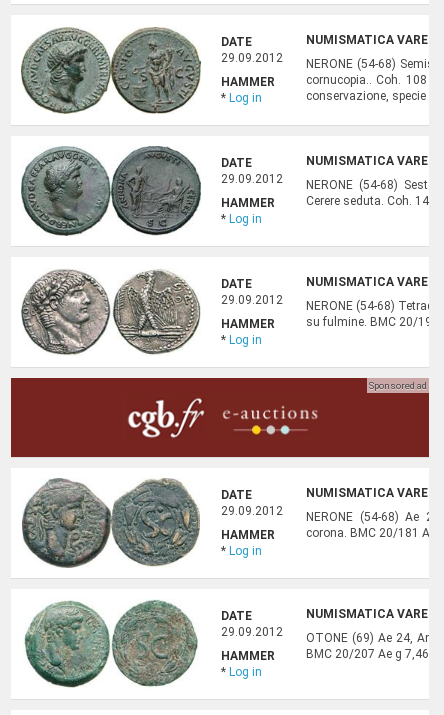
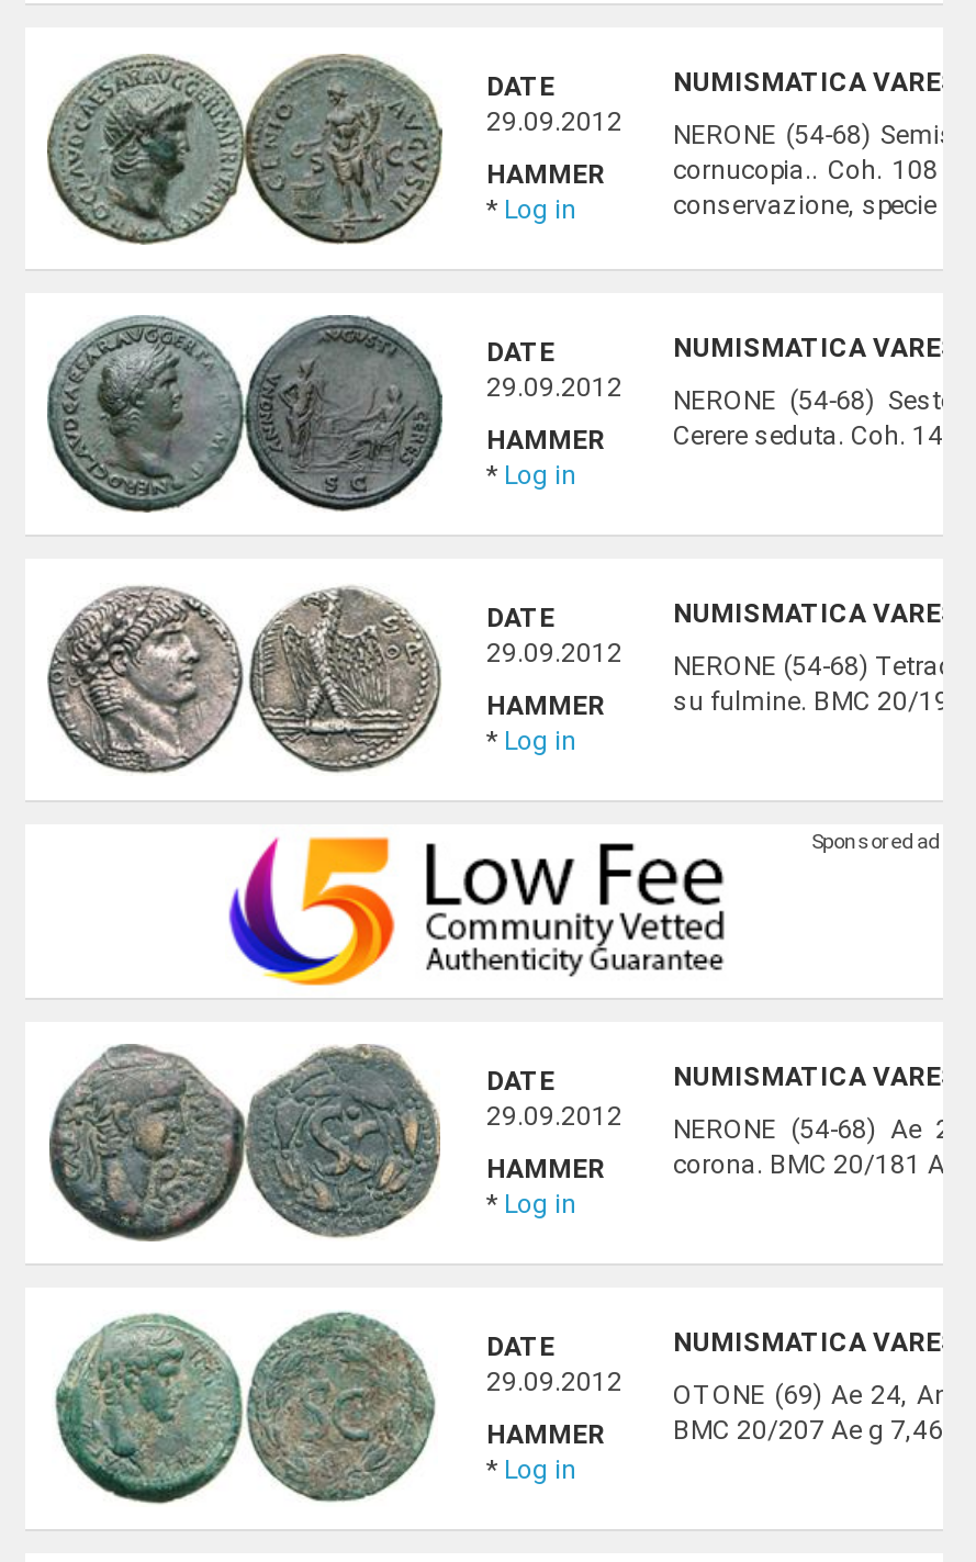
- [image]
+ [image]
